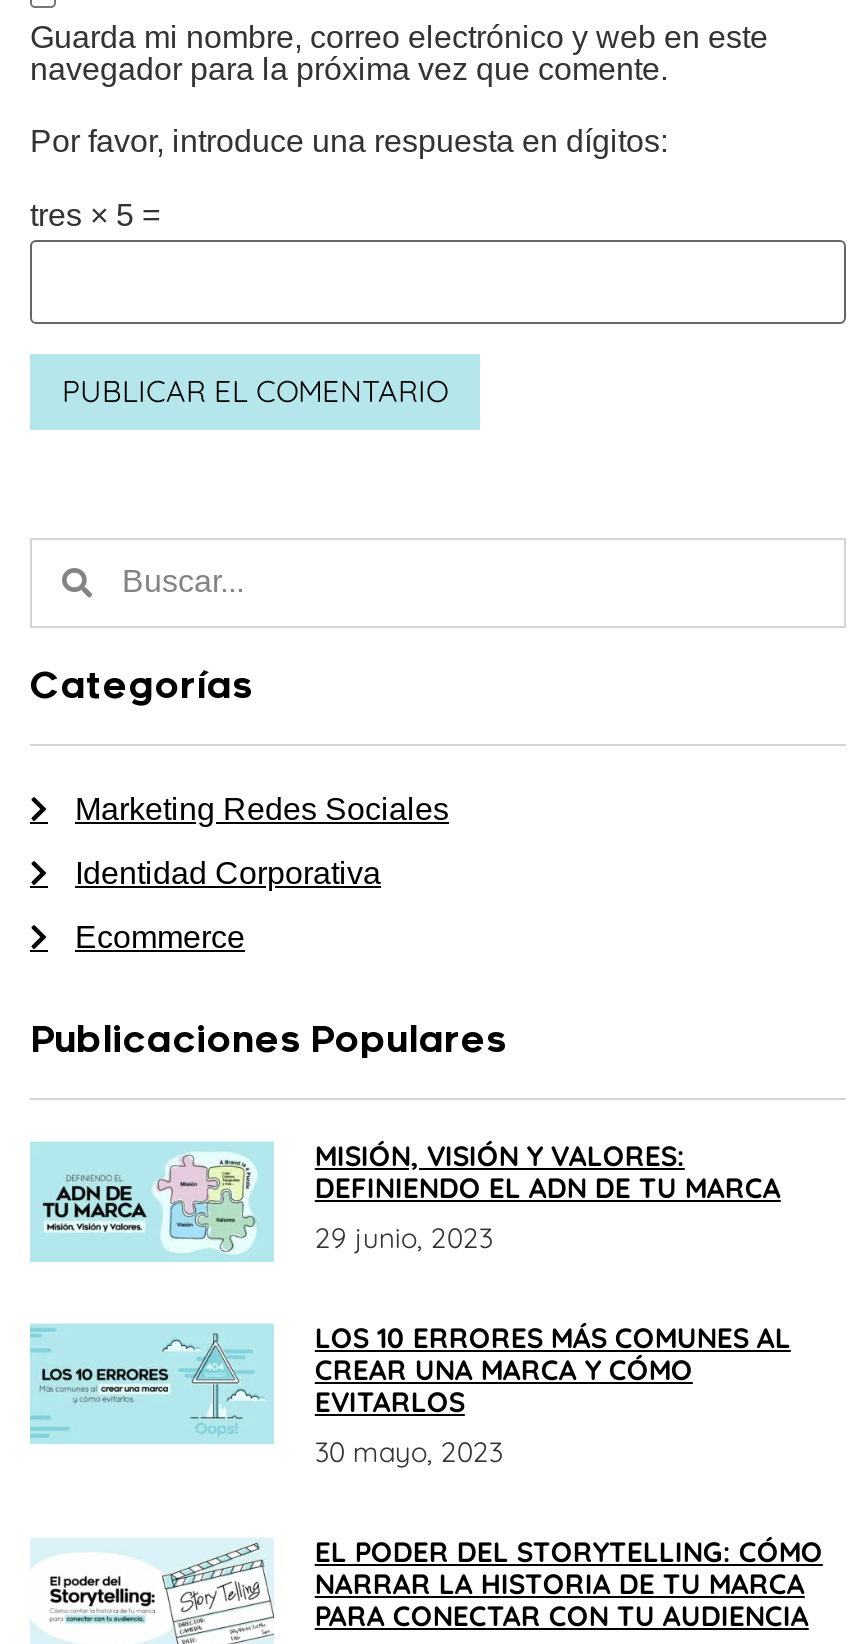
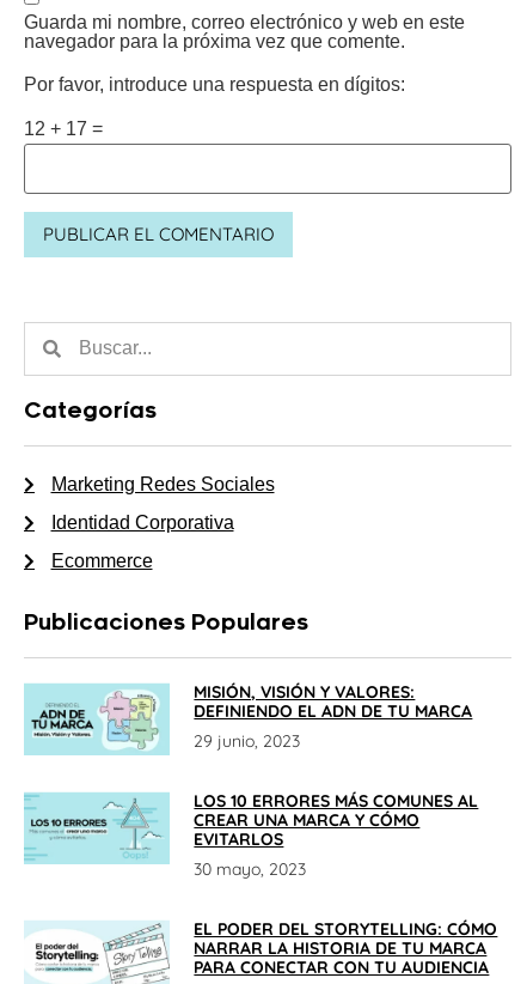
- tres × 5 =
+ 12 + 17 =
